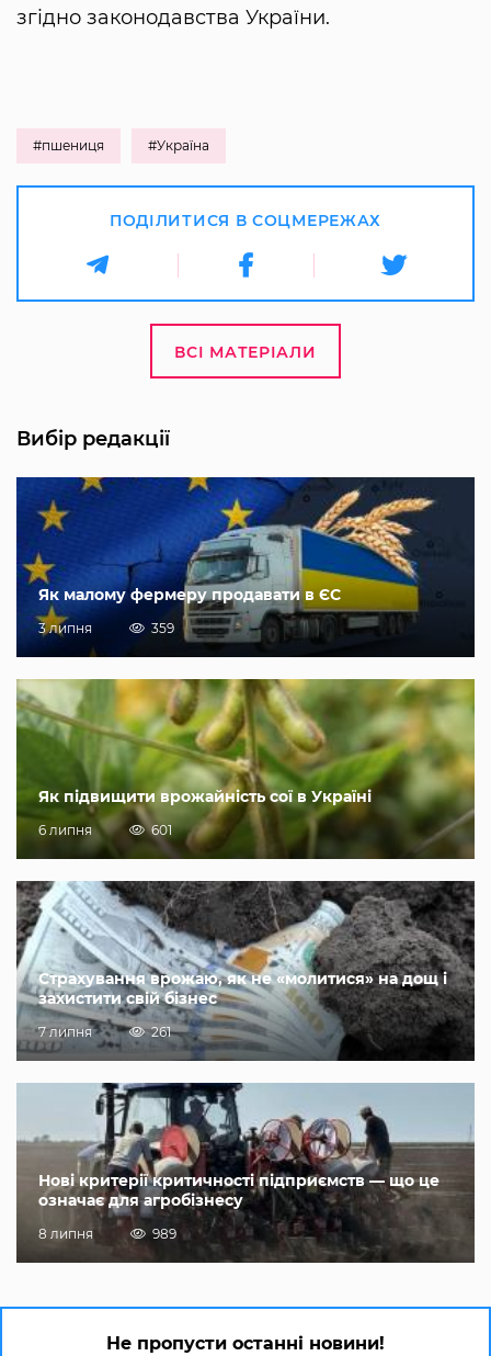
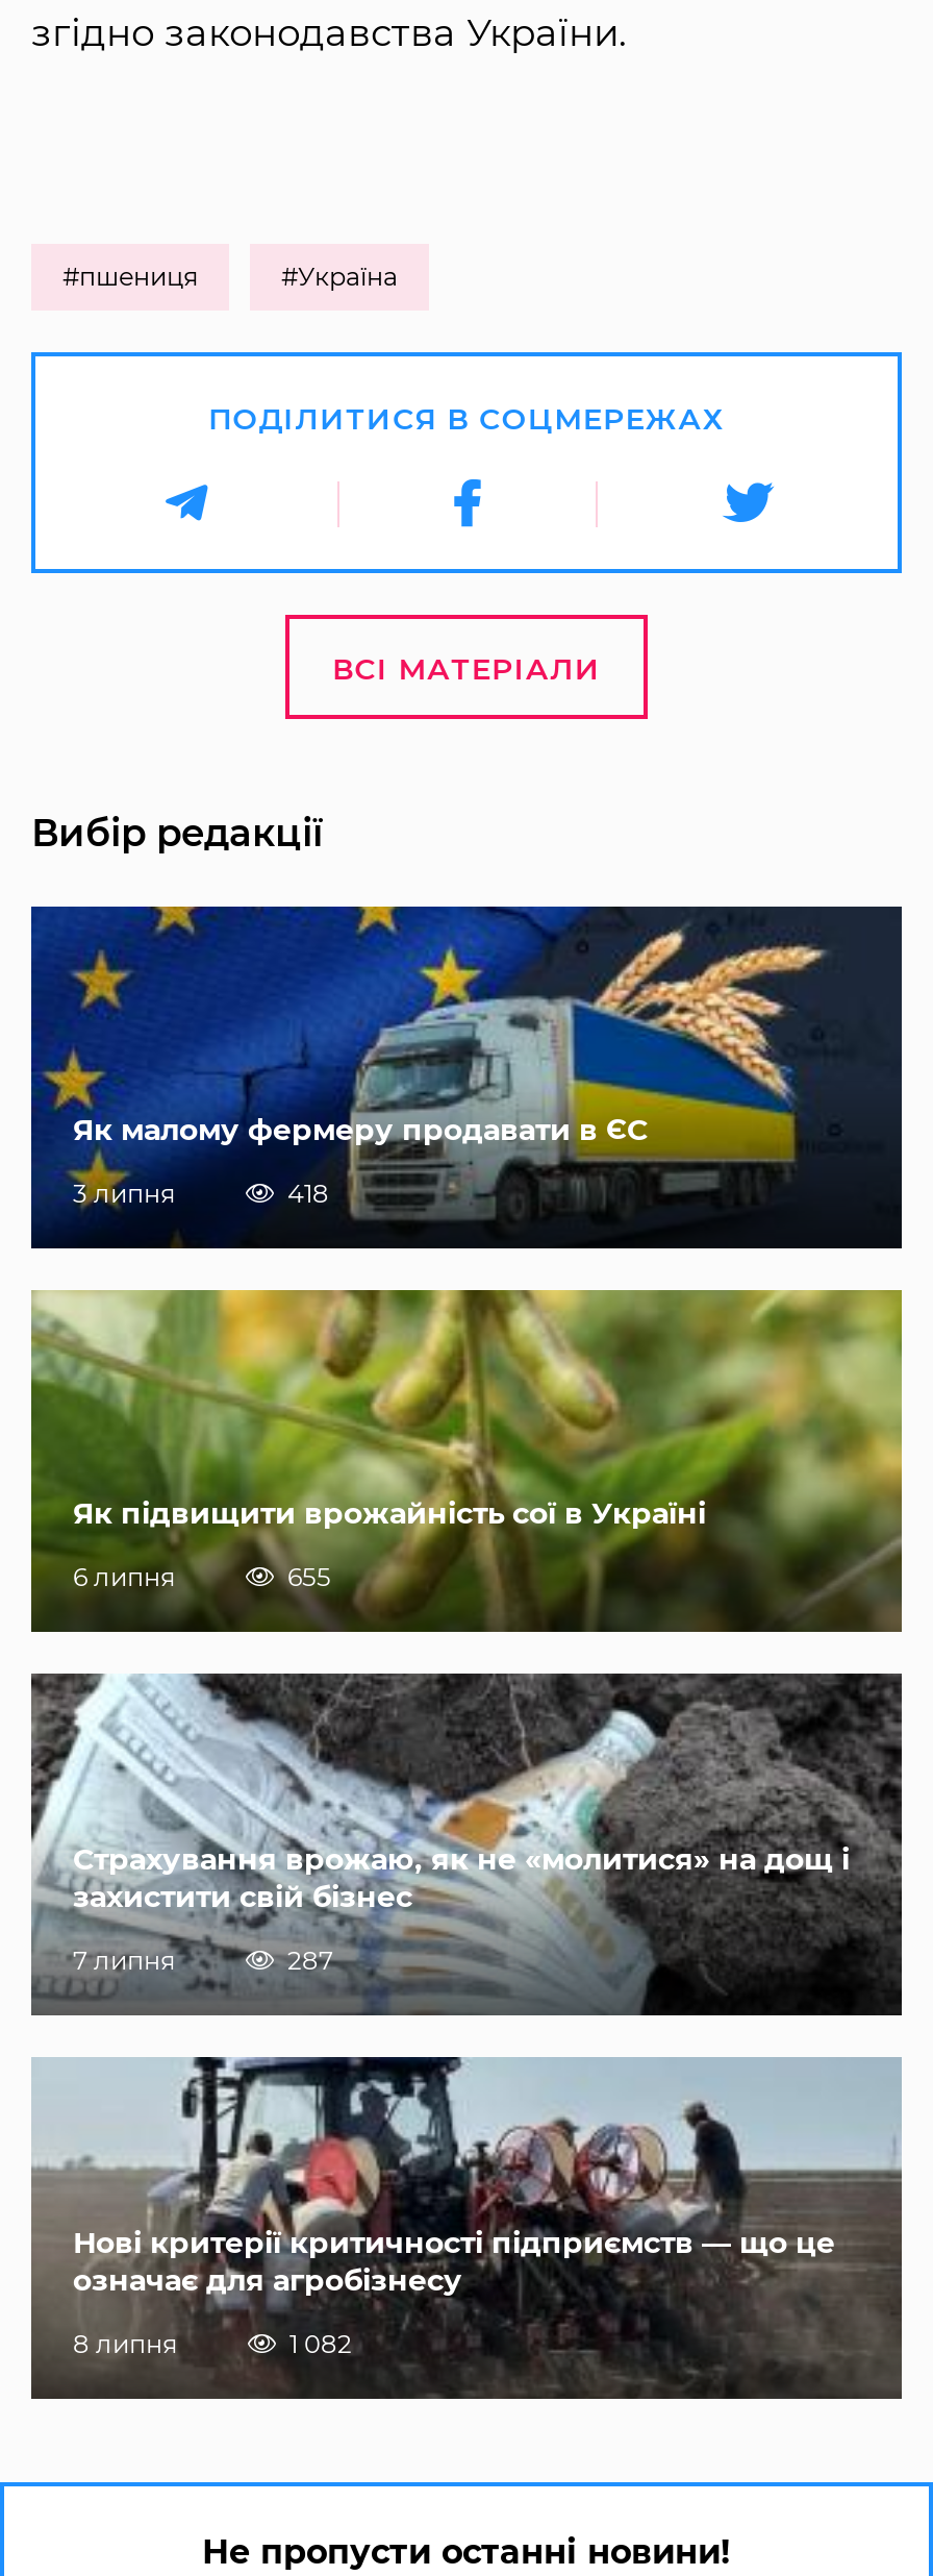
- 359
+ 418

- 601
+ 655

- 261
+ 287

- 989
+ 1 082
